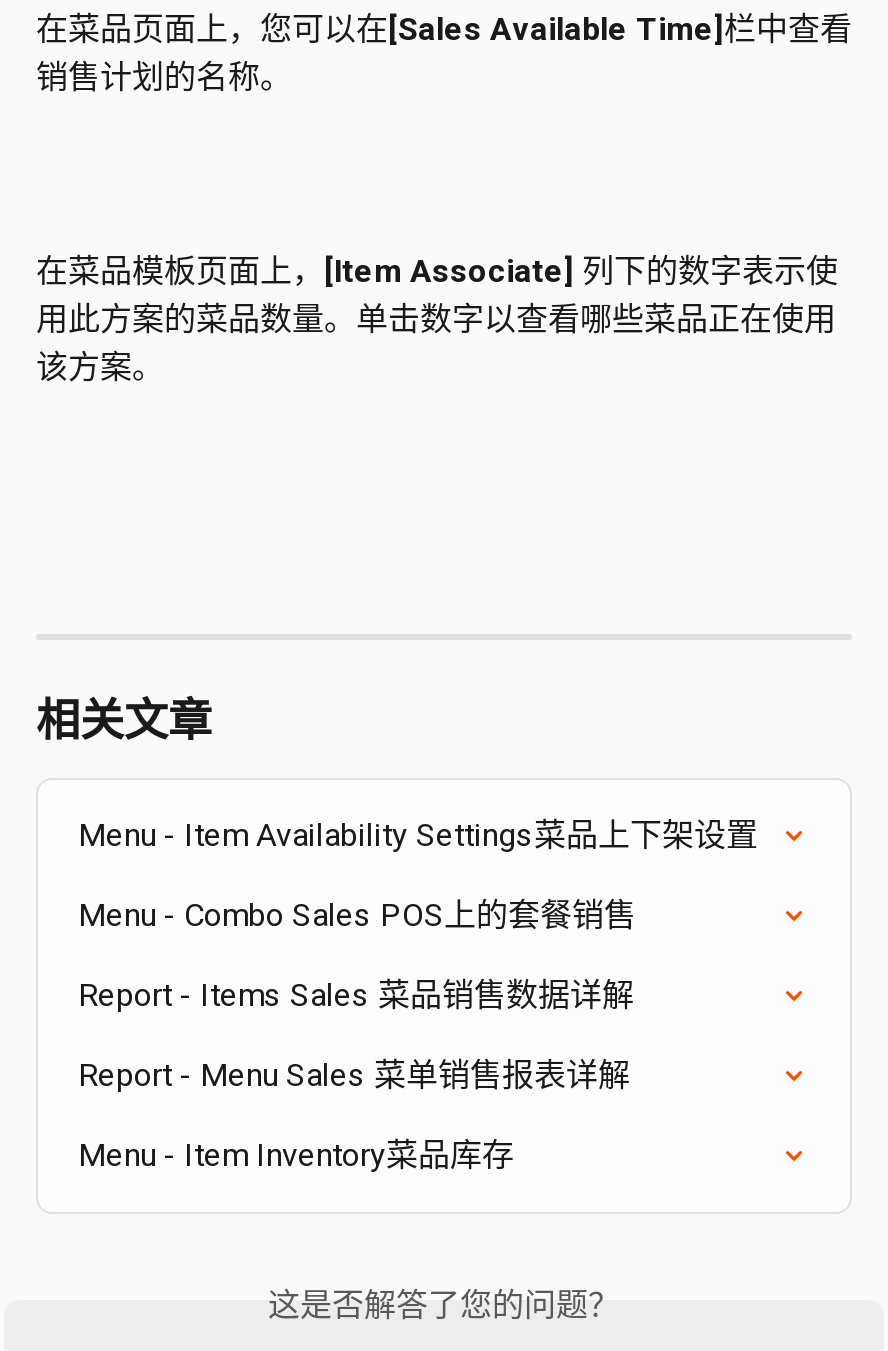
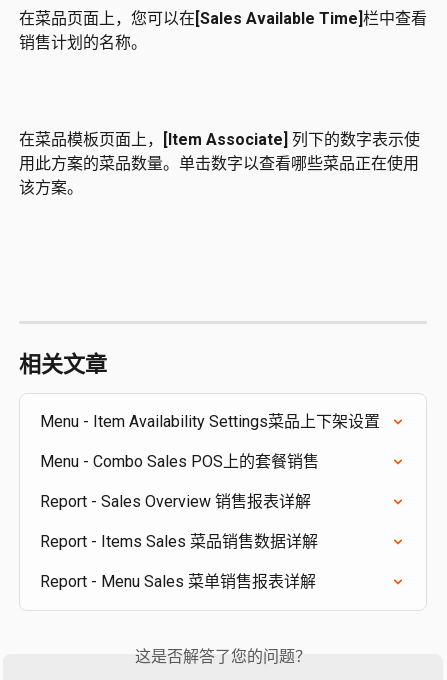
+ Report - Sales Overview 销售报表详解

moved down: Report - Items Sales 菜品销售数据详解 | Report - Menu Sales 菜单销售报表详解

- Menu - Item Inventory菜品库存
